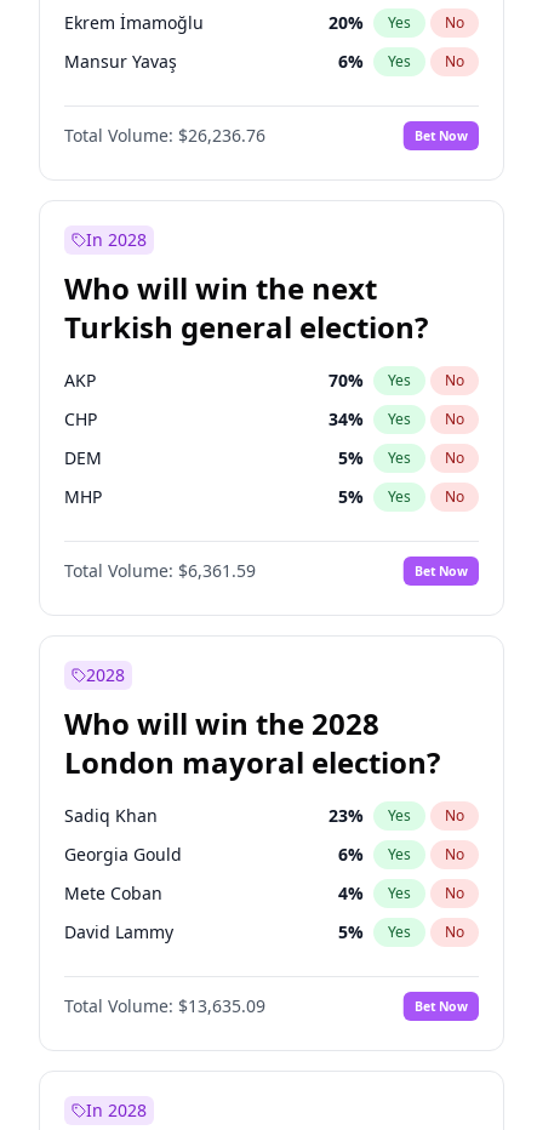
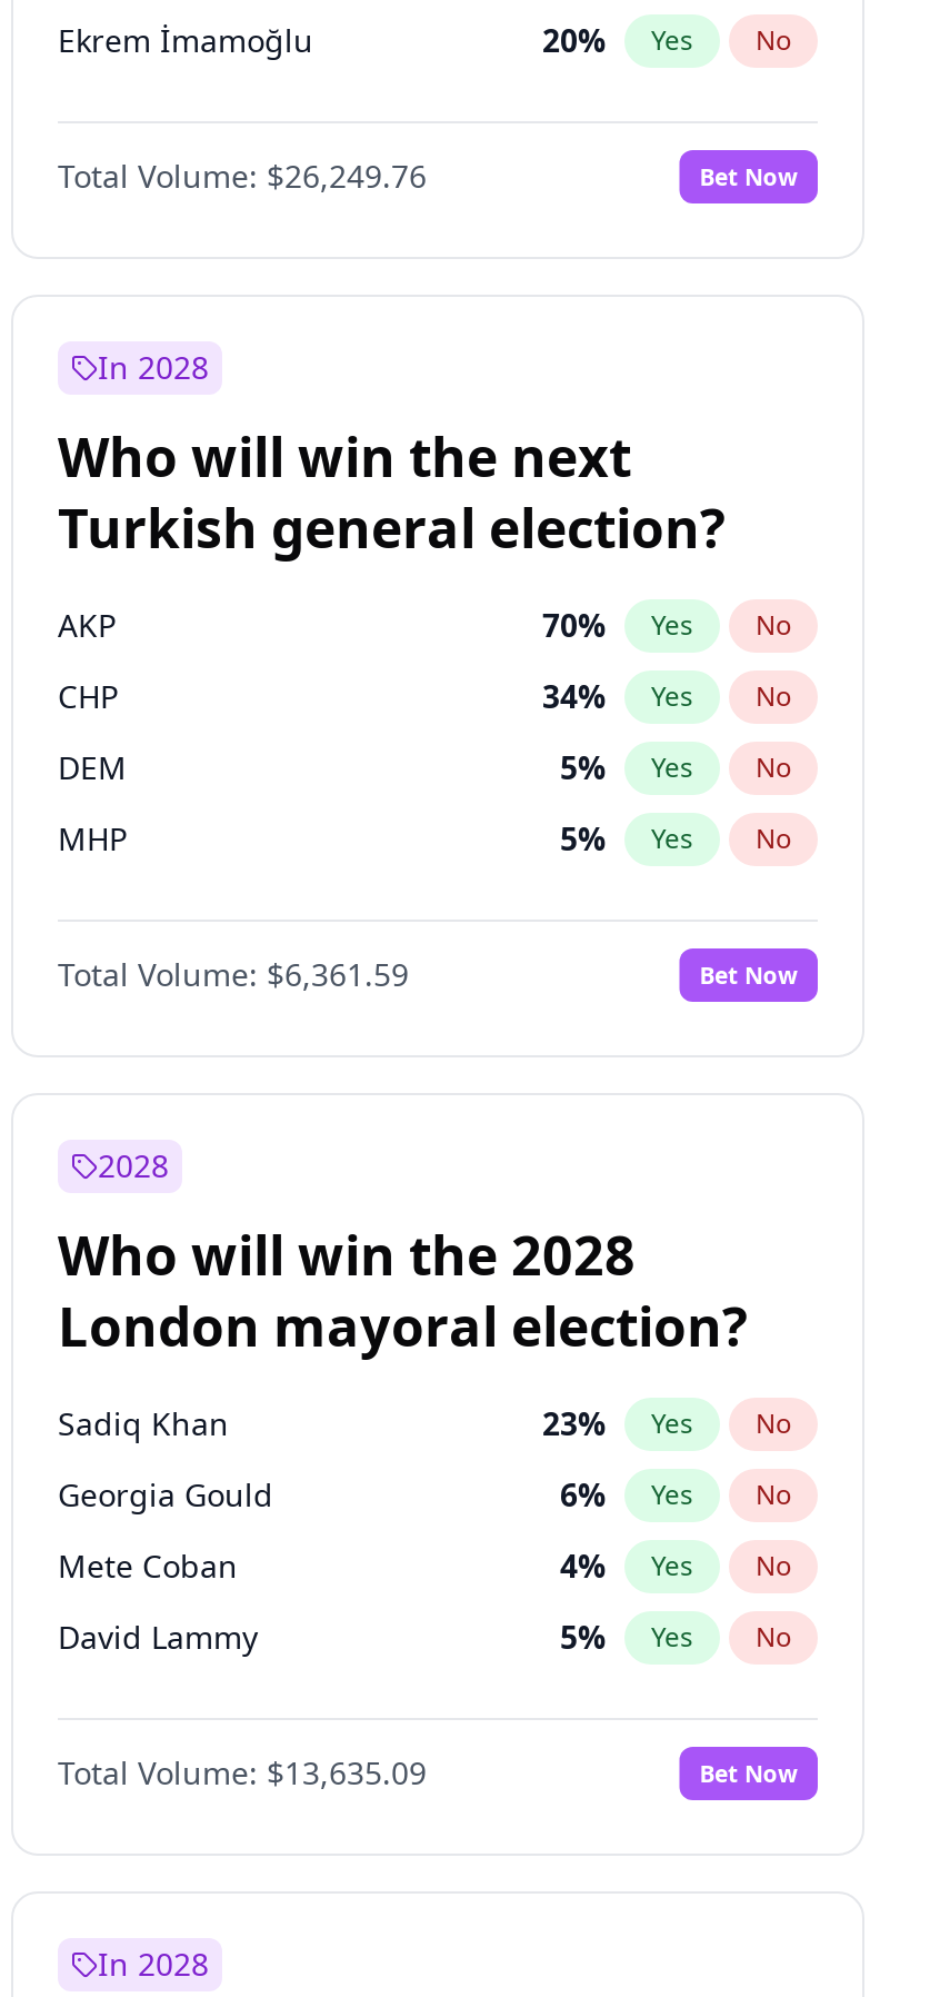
- Mansur Yavaş
- 6%
- Yes
- No
- Total Volume: $26,236.76
+ Total Volume: $26,249.76
